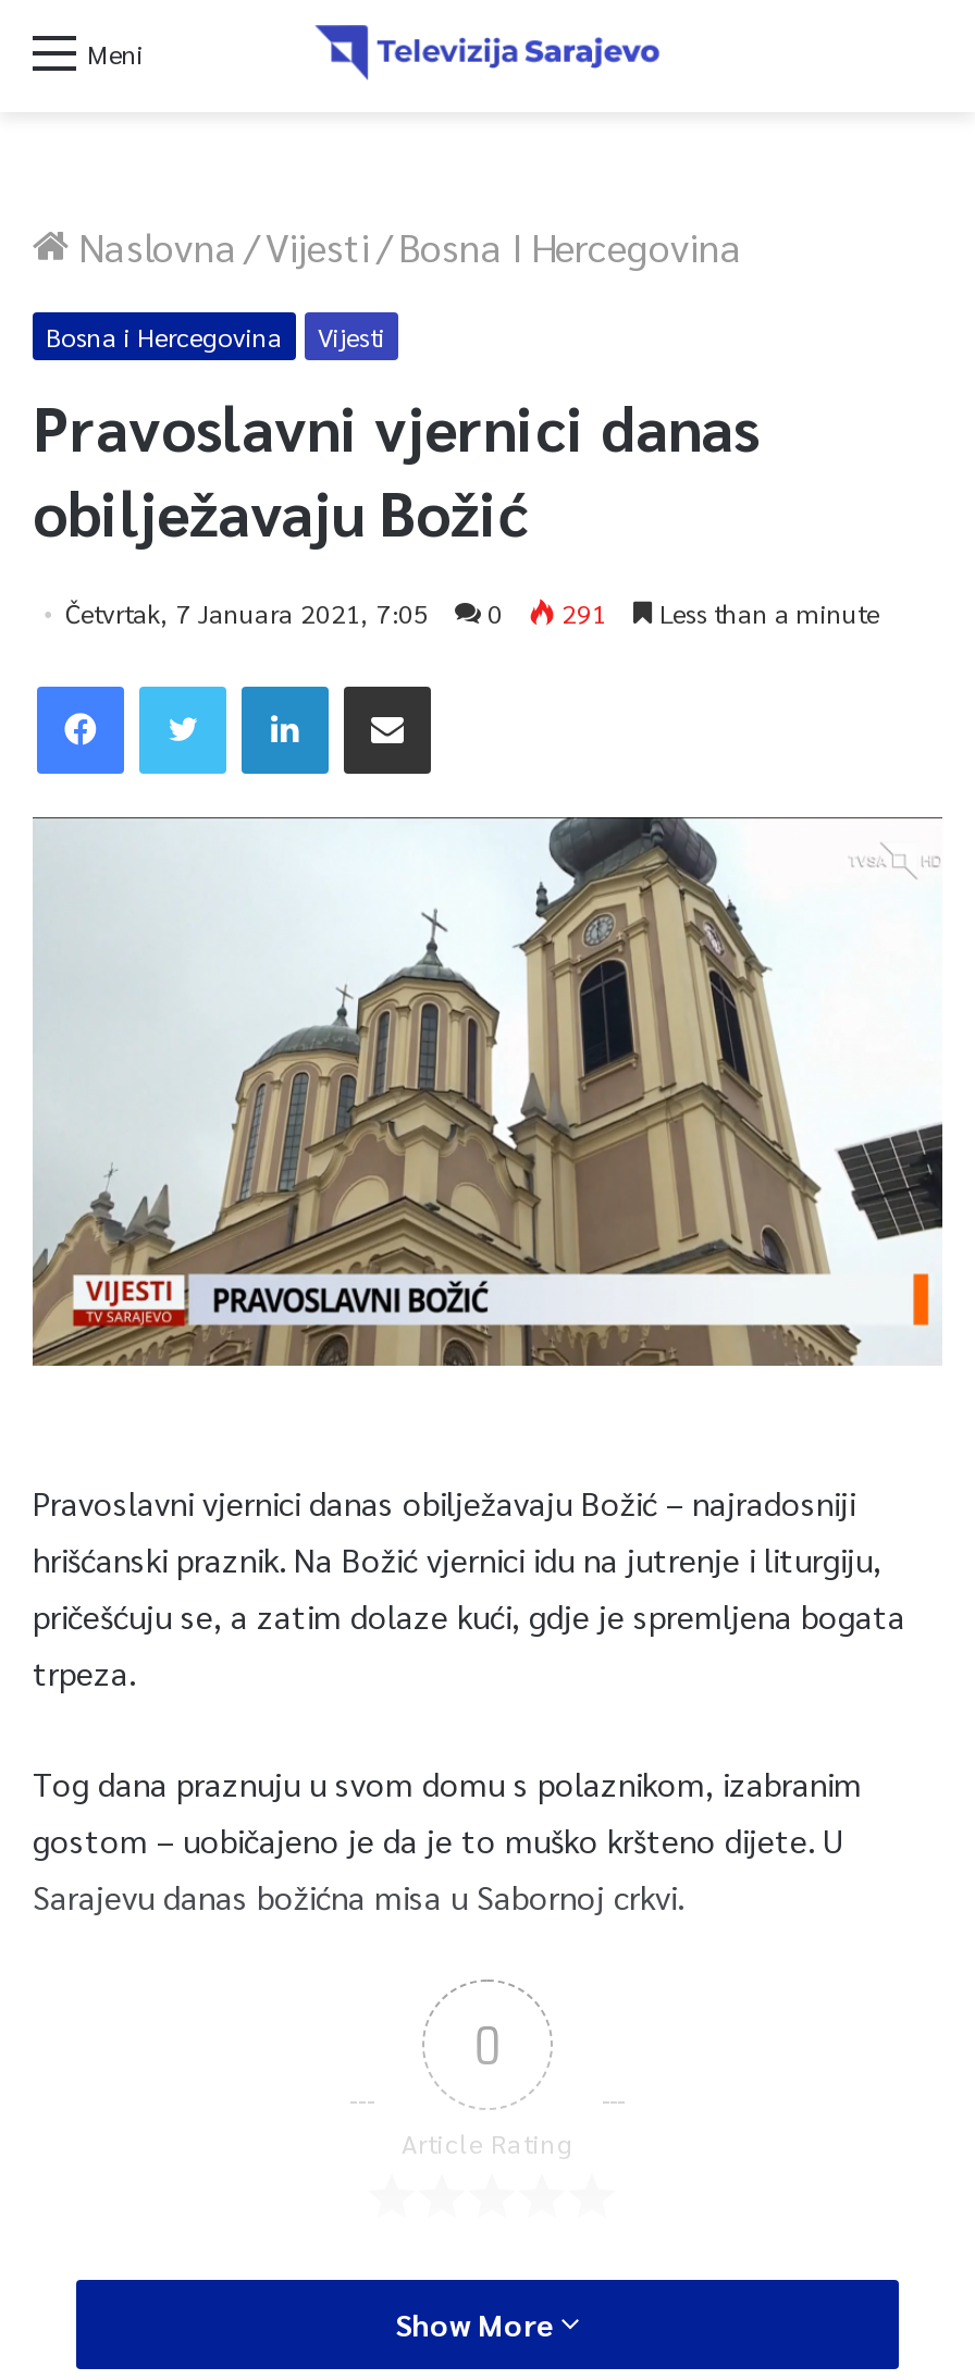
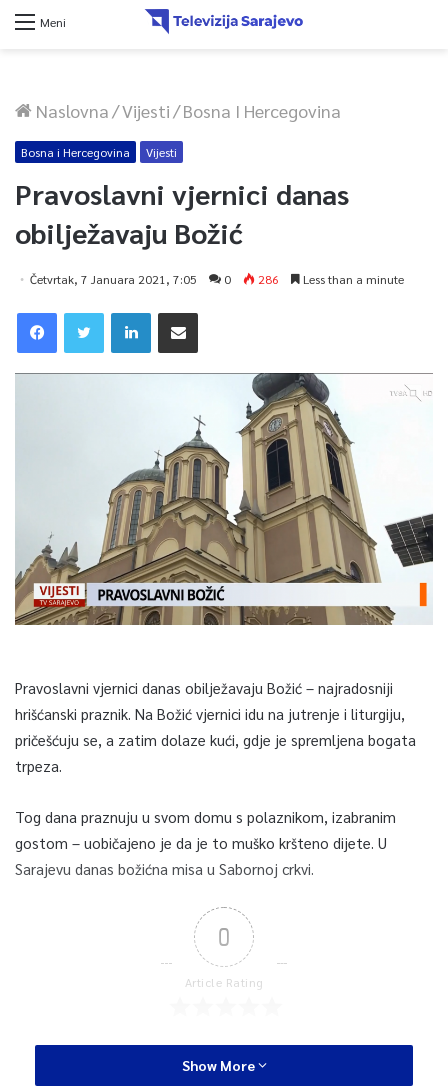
- Četvrtak, 7 Januara 2021, 7:05 0 291 Less than a minute
+ Četvrtak, 7 Januara 2021, 7:05 0 286 Less than a minute
